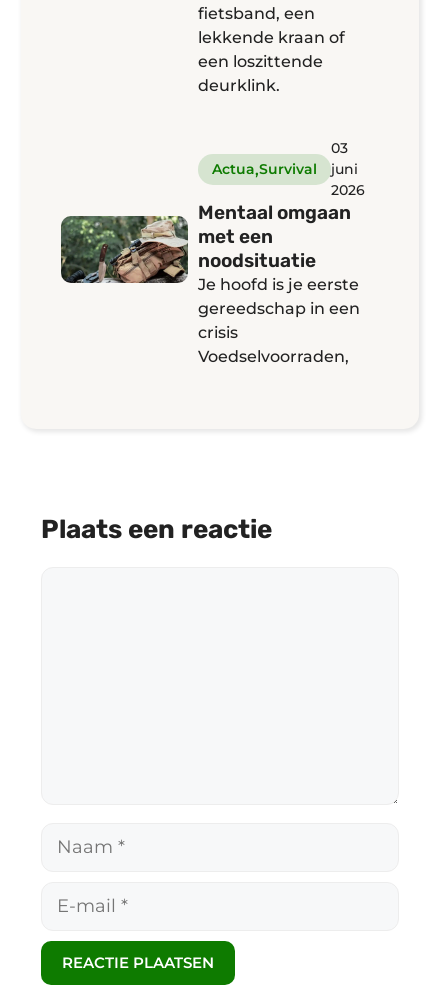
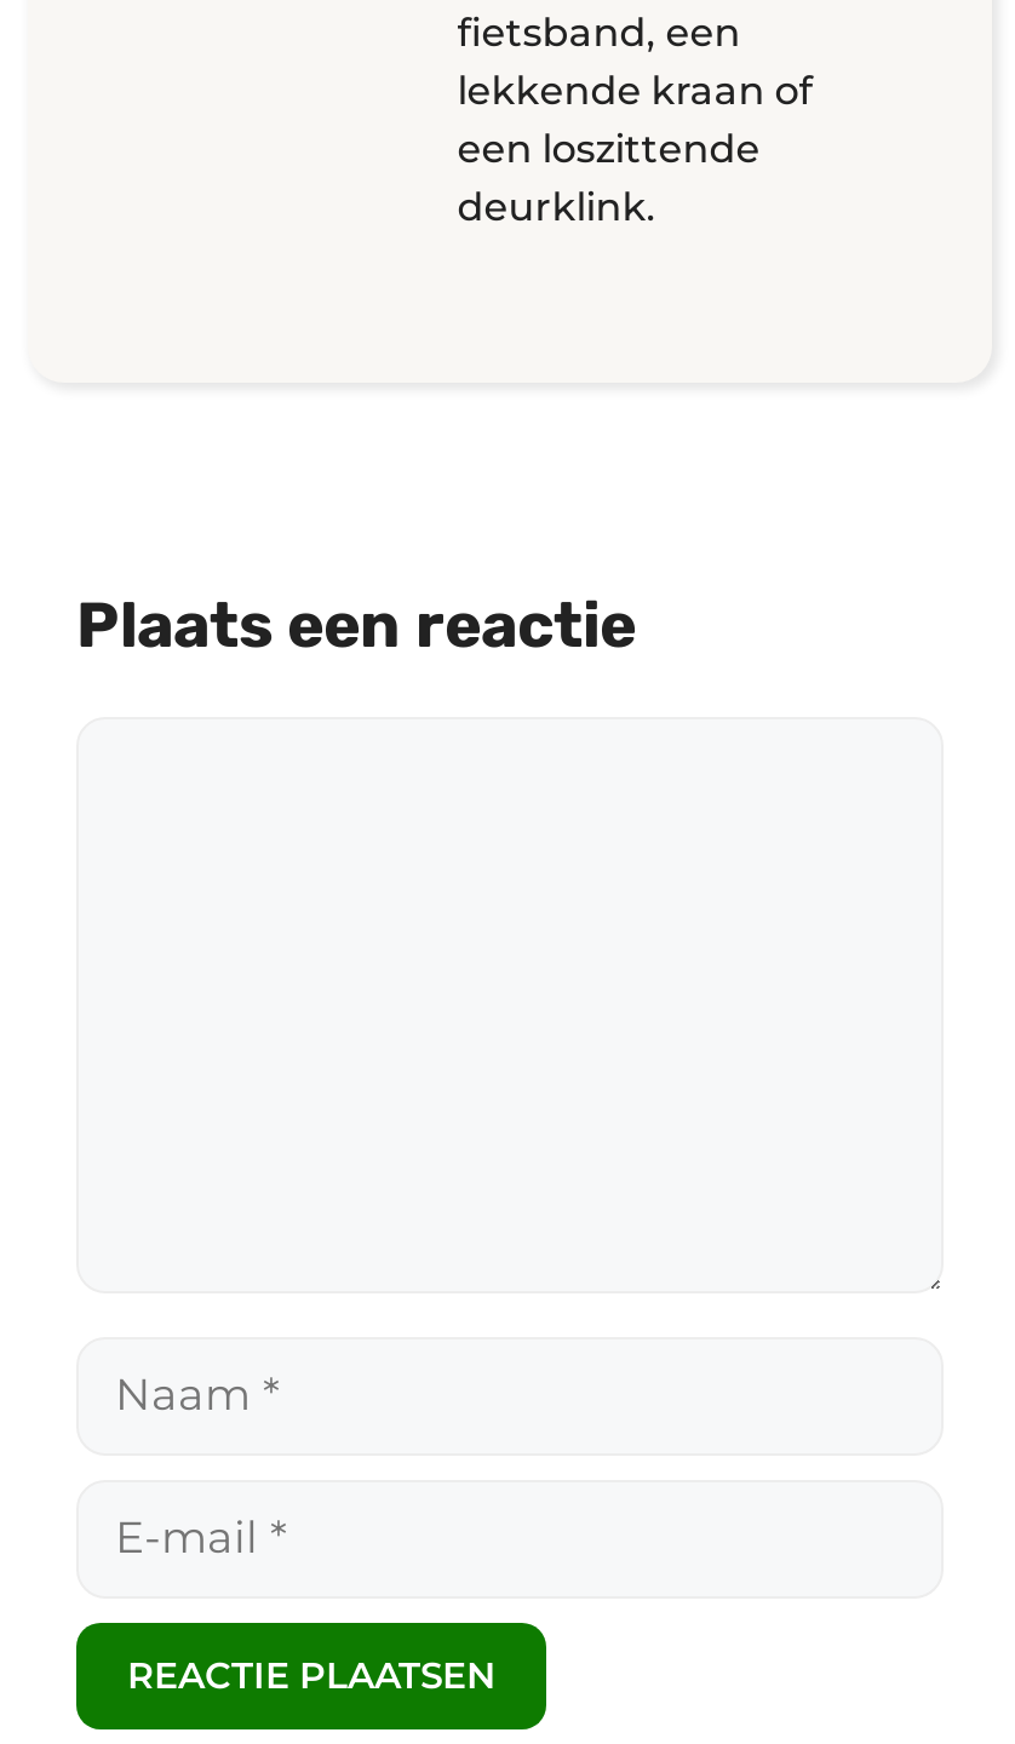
- [image]
- 03
- juni
- 2026
- Mentaal omgaan
- met een
- noodsituatie
- Je hoofd is je eerste
- gereedschap in een
- crisis
- Voedselvoorraden,

- Actua,Survival
